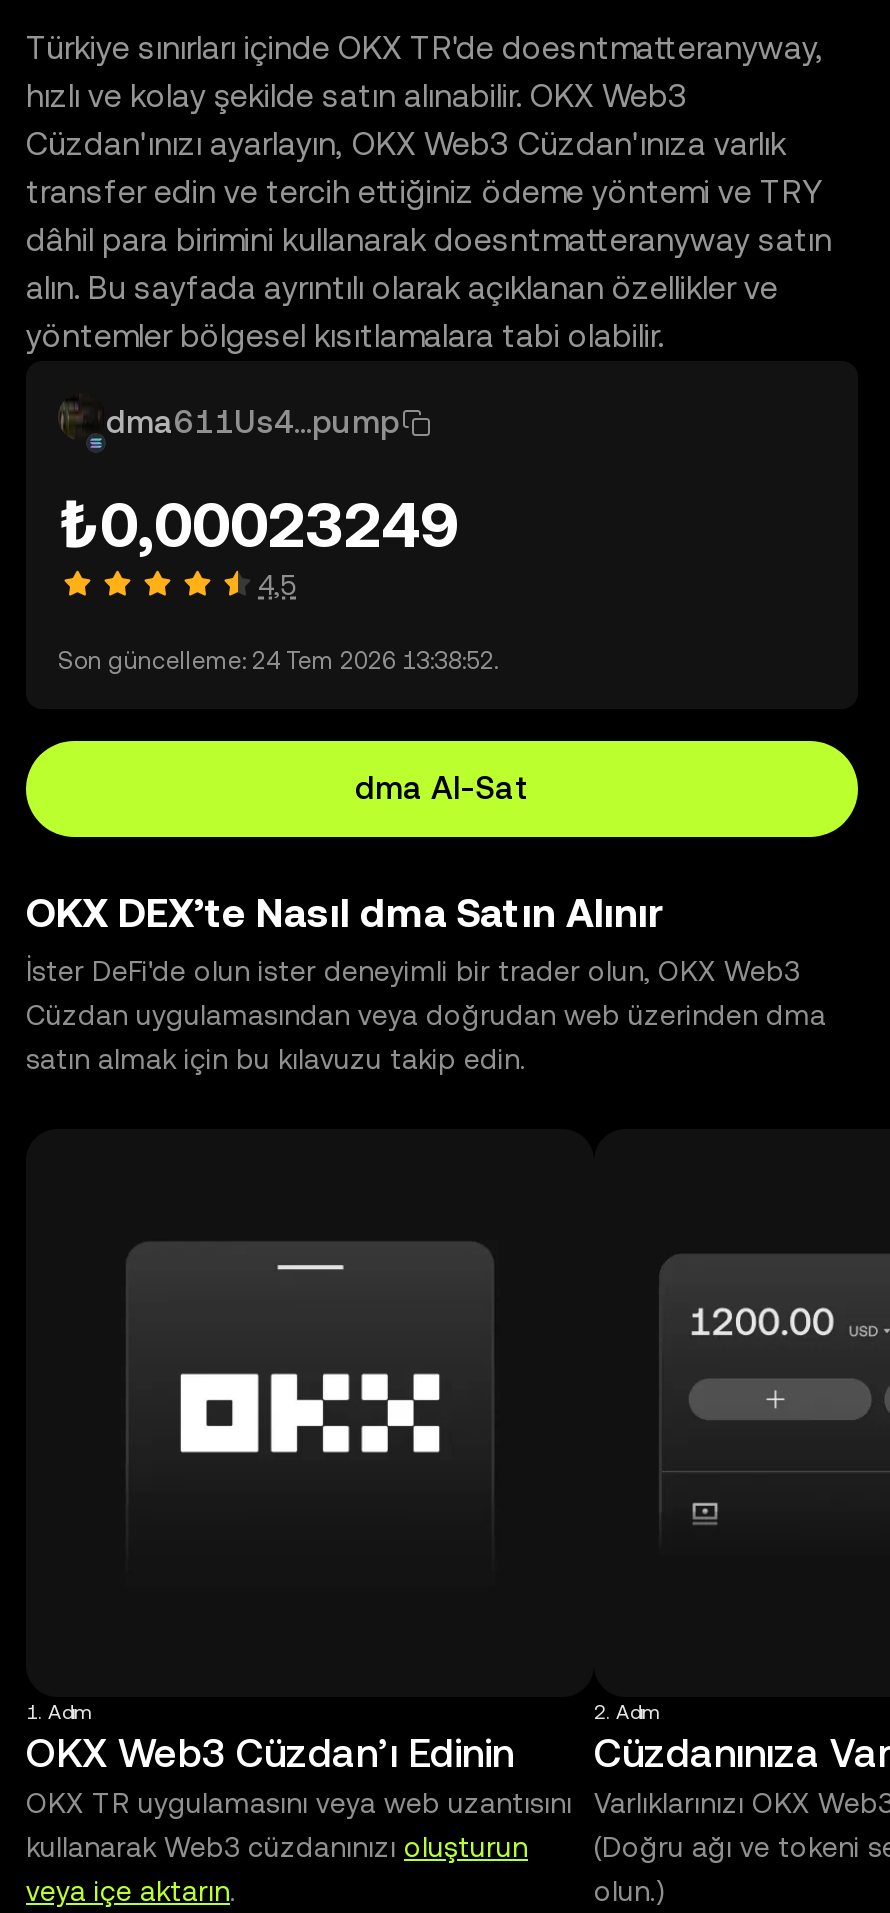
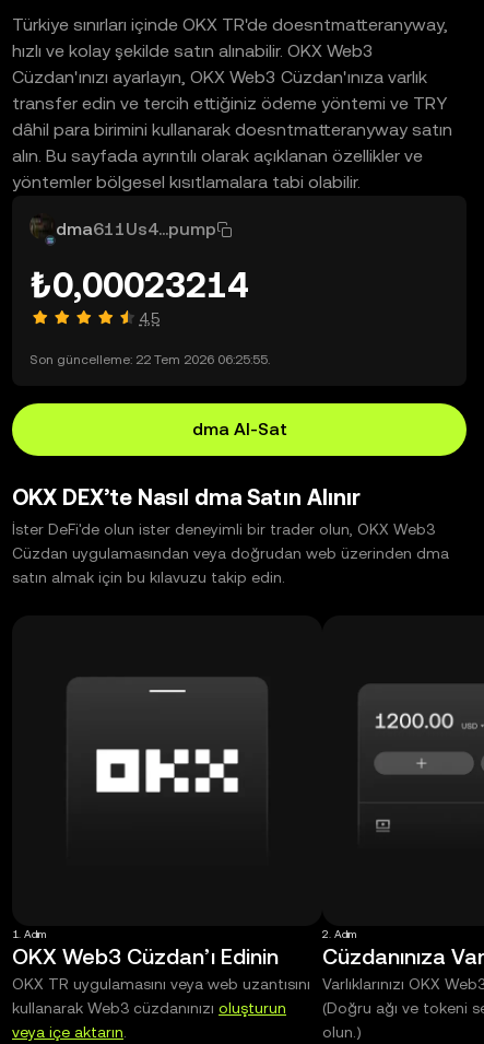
- ₺0,00023249
+ ₺0,00023214

- Son güncelleme: 24 Tem 2026 13:38:52.
+ Son güncelleme: 22 Tem 2026 06:25:55.
